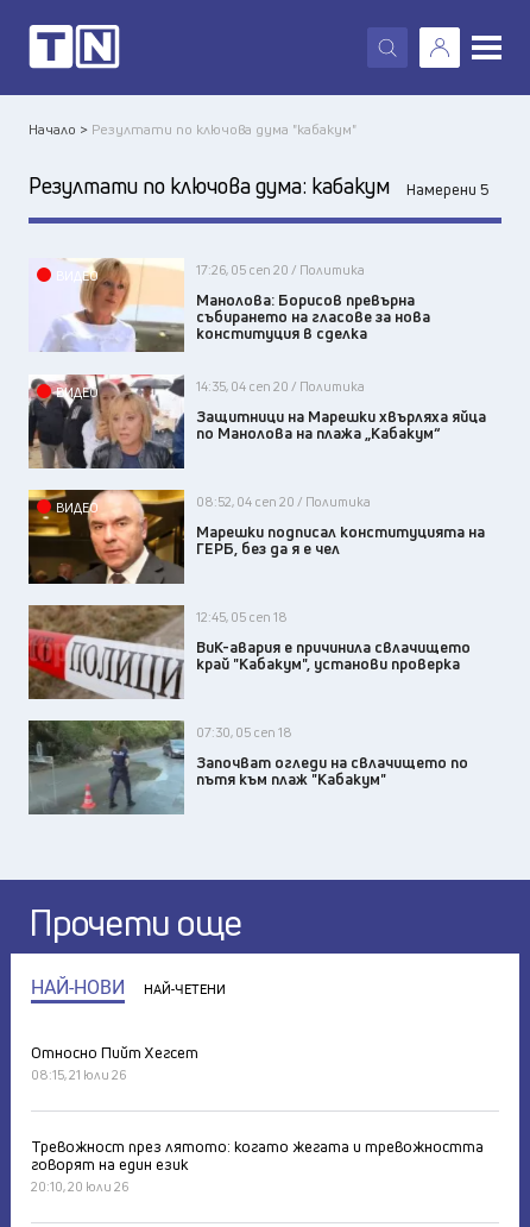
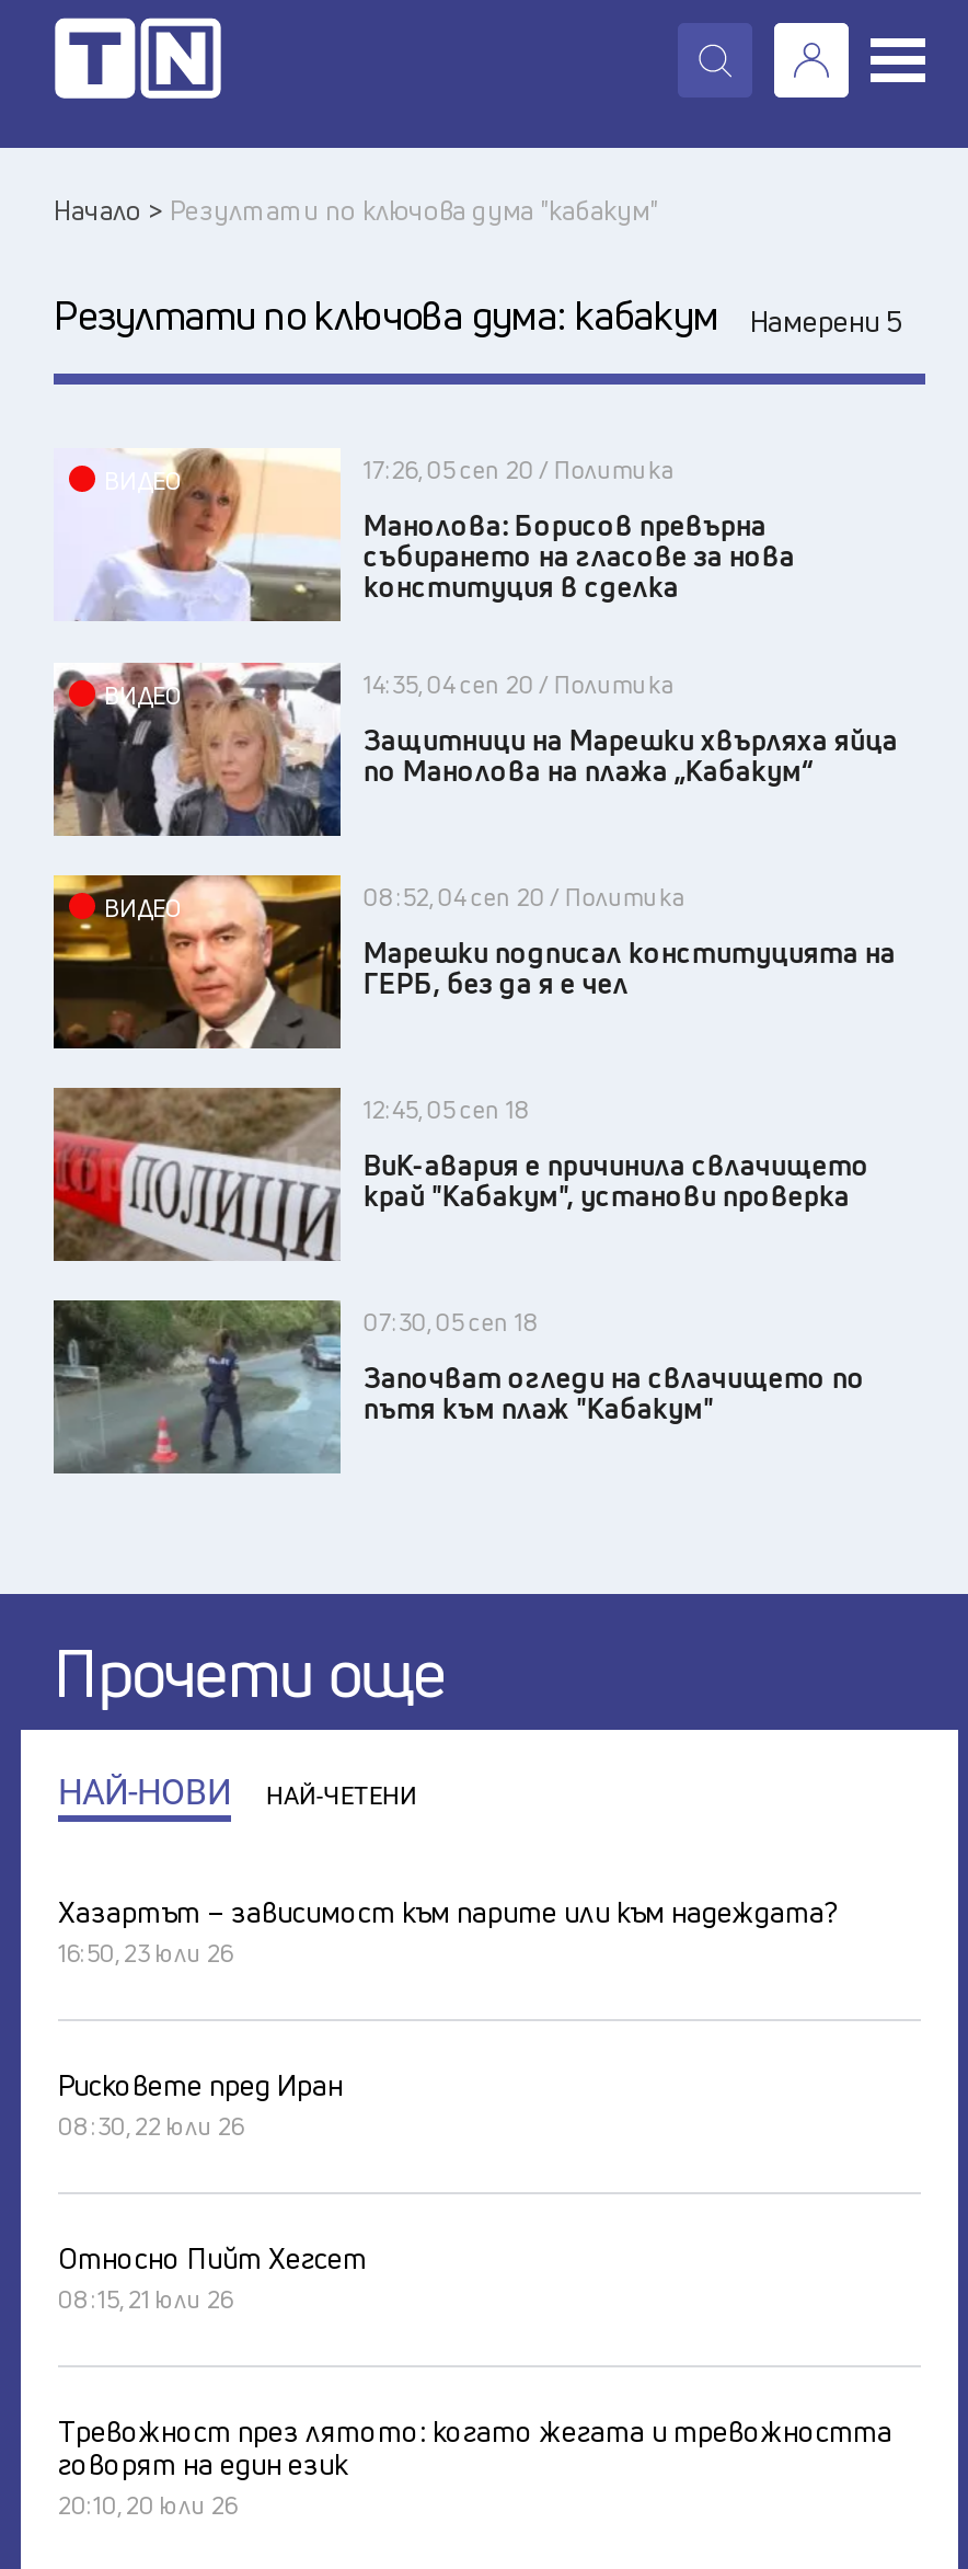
+ Хазартът – зависимост към парите или към надеждата?
+ 16:50, 23 юли 26
+ Рисковете пред Иран
+ 08:30, 22 юли 26
